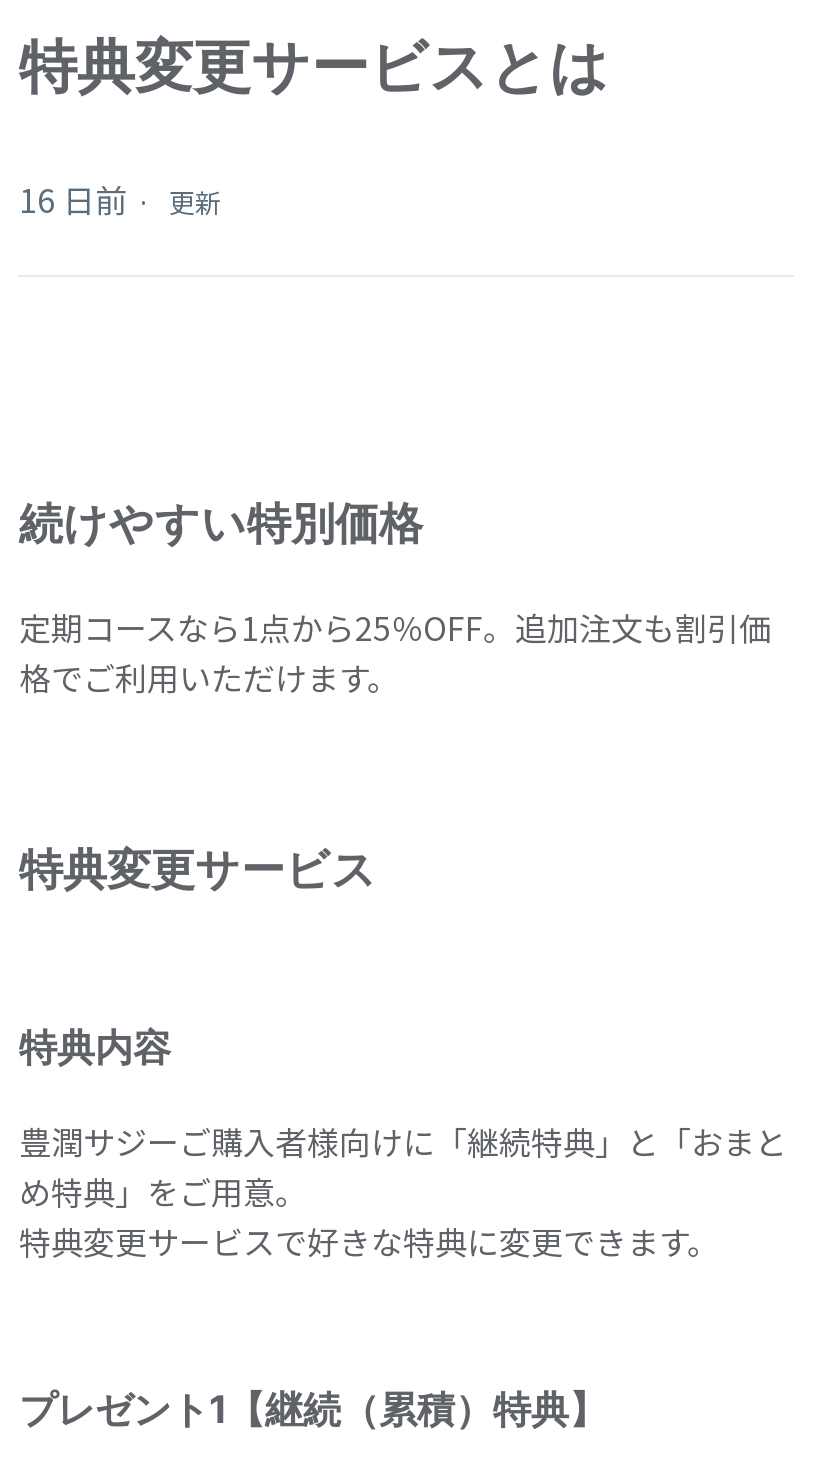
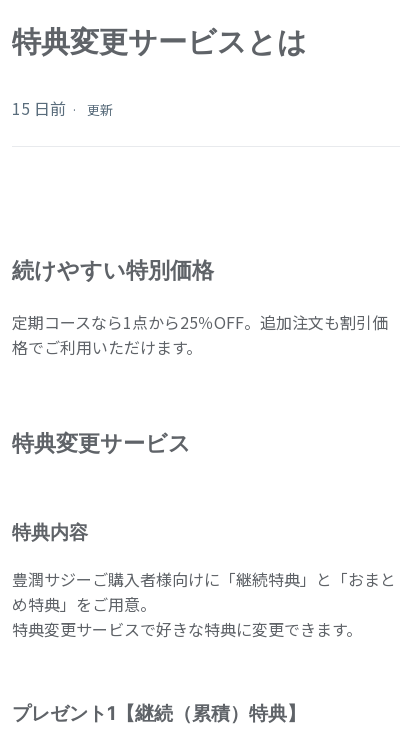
- 16 日前 更新
+ 15 日前 更新
